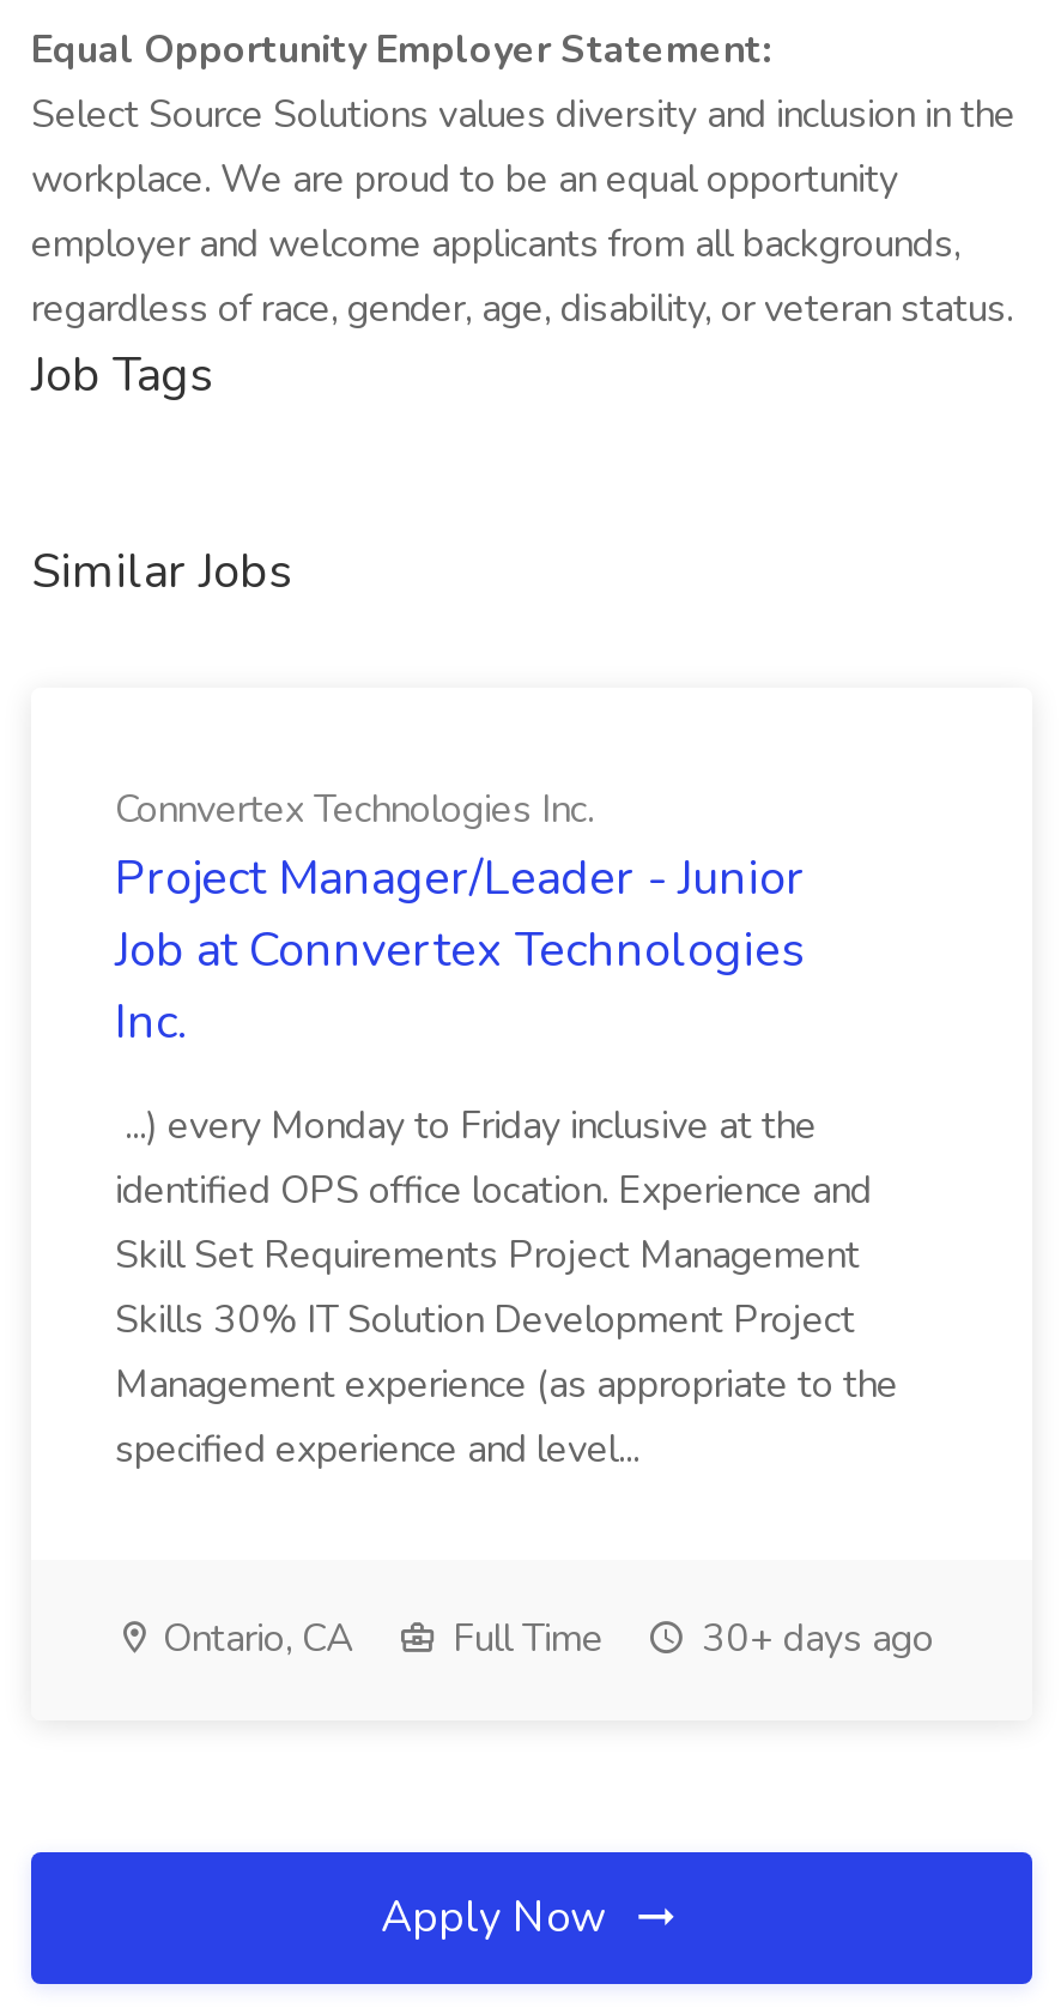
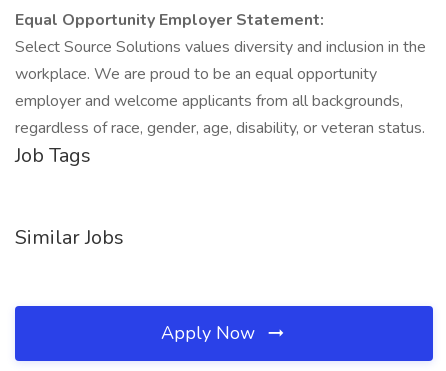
- Connvertex Technologies Inc.
- Project Manager/Leader - Junior
- Job at Connvertex Technologies
- Inc.
- ...) every Monday to Friday inclusive at the
- identified OPS office location. Experience and
- Skill Set Requirements Project Management
- Skills 30% IT Solution Development Project
- Management experience (as appropriate to the
- specified experience and level...

- Ontario, CA
- Full Time
- 30+ days ago
